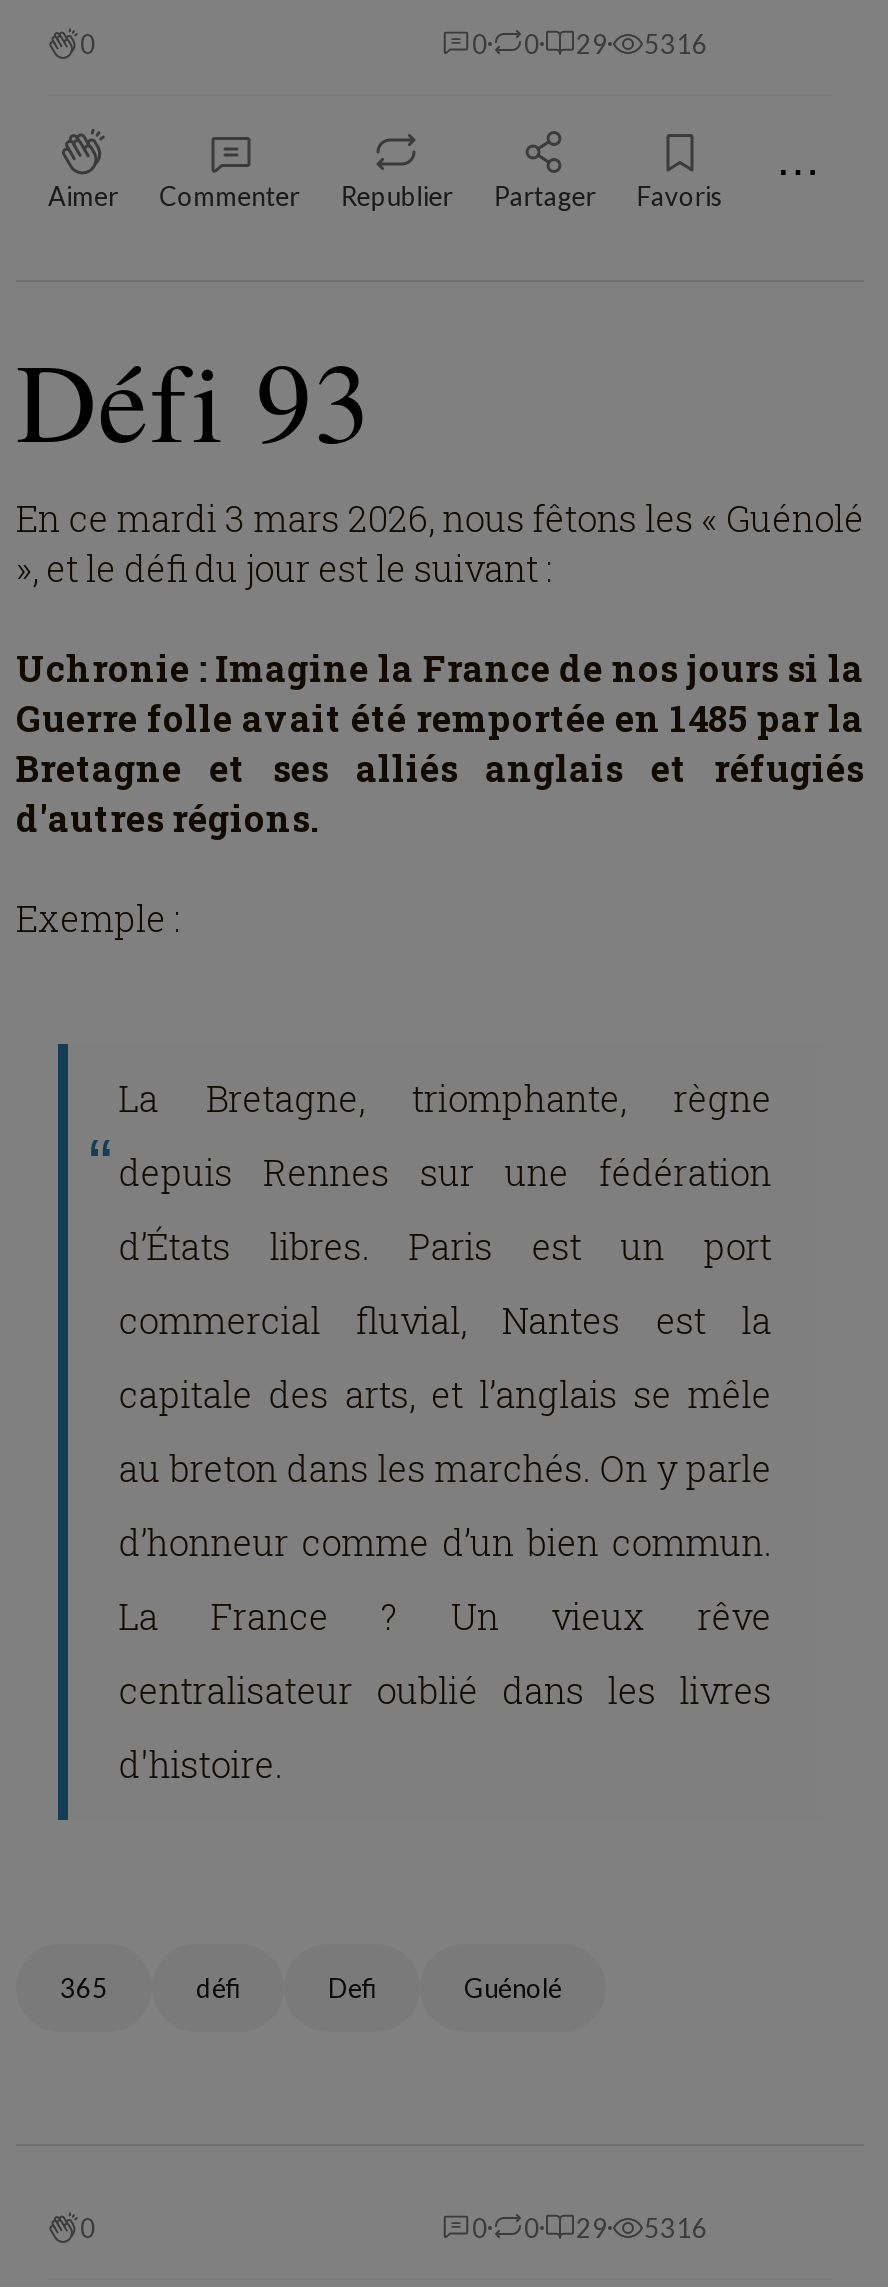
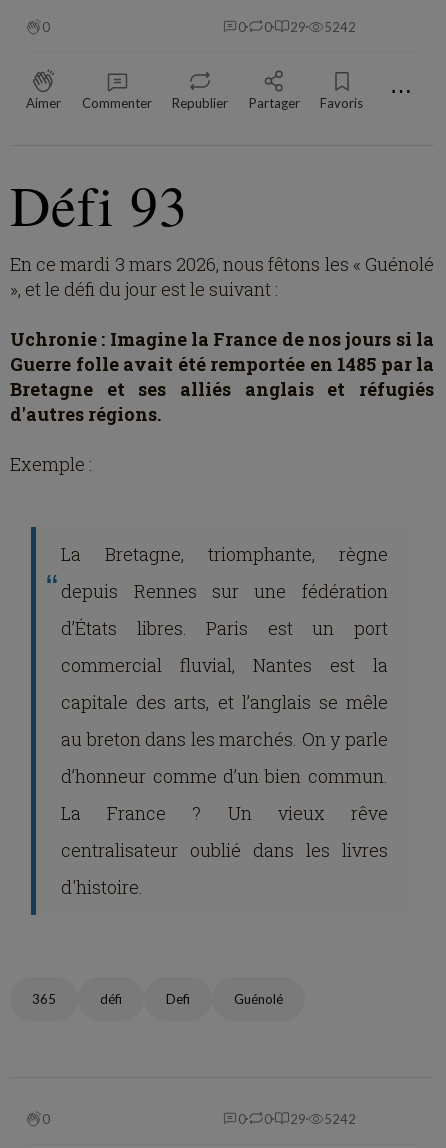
- 0 0 29 5316
+ 0 0 29 5242

- 0 0 29 5316
+ 0 0 29 5242
